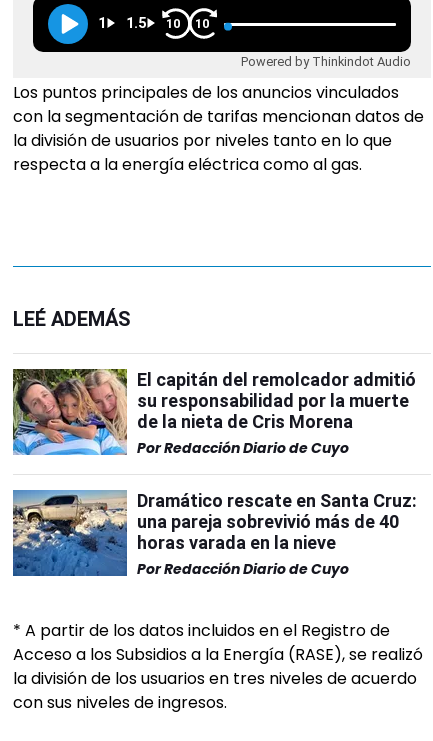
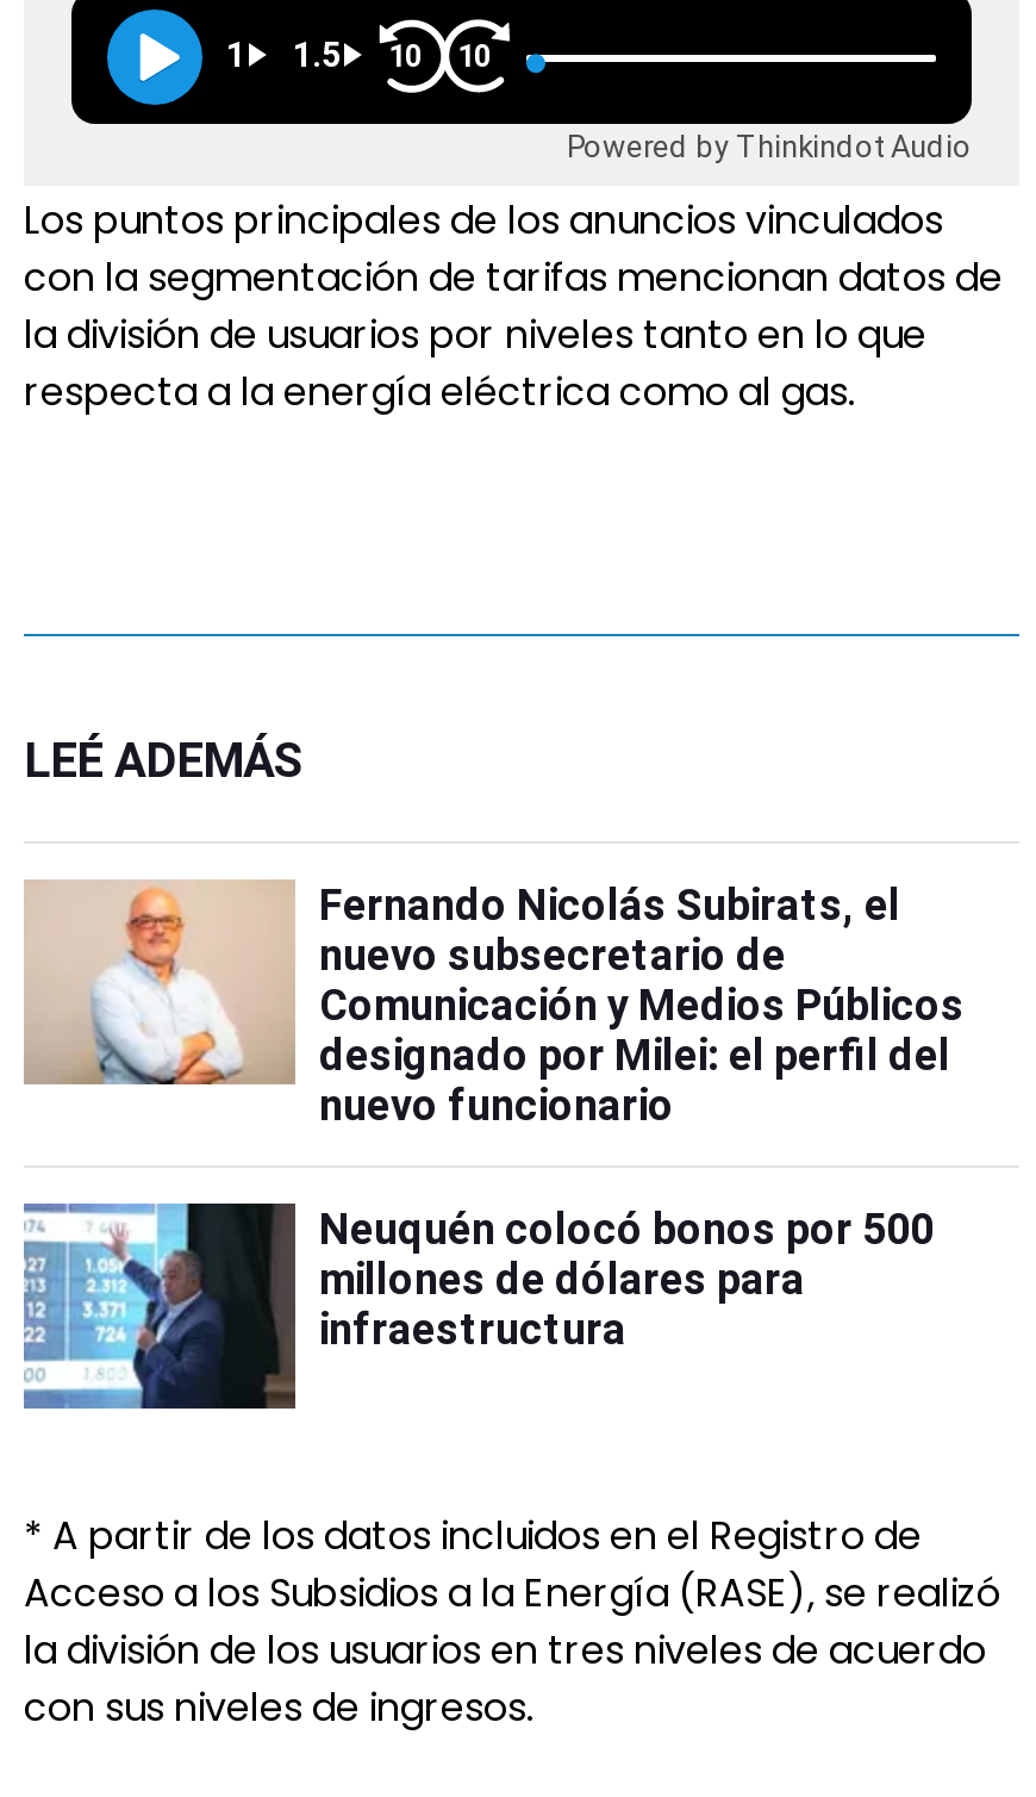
- [image]
- El capitán del remolcador admitió
- su responsabilidad por la muerte
- de la nieta de Cris Morena
- Por Redacción Diario de Cuyo
+ [image]
+ Fernando Nicolás Subirats, el
+ nuevo subsecretario de
+ Comunicación y Medios Públicos
+ designado por Milei: el perfil del
+ nuevo funcionario

- [image]
- Dramático rescate en Santa Cruz:
- una pareja sobrevivió más de 40
- horas varada en la nieve
- Por Redacción Diario de Cuyo
+ [image]
+ Neuquén colocó bonos por 500
+ millones de dólares para
+ infraestructura
